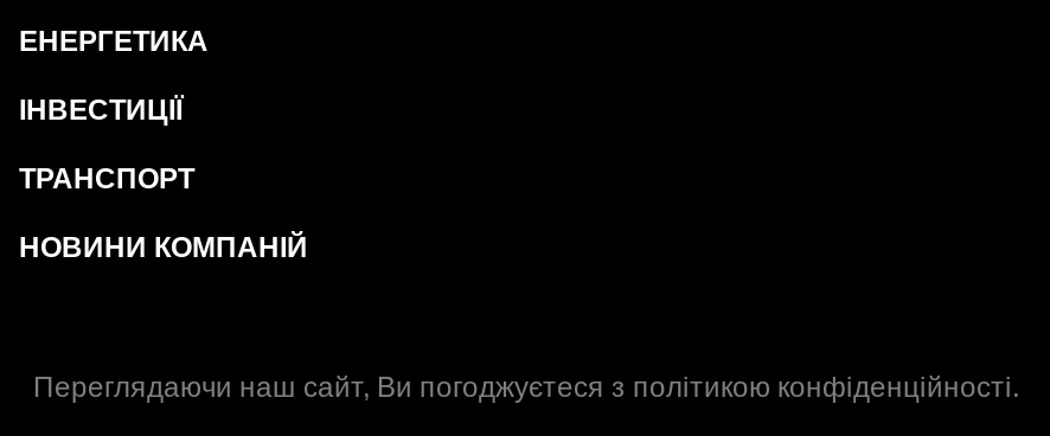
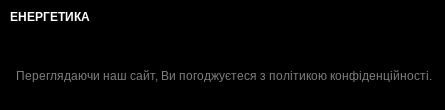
- ІНВЕСТИЦІЇ
- ТРАНСПОРТ
- НОВИНИ КОМПАНІЙ
